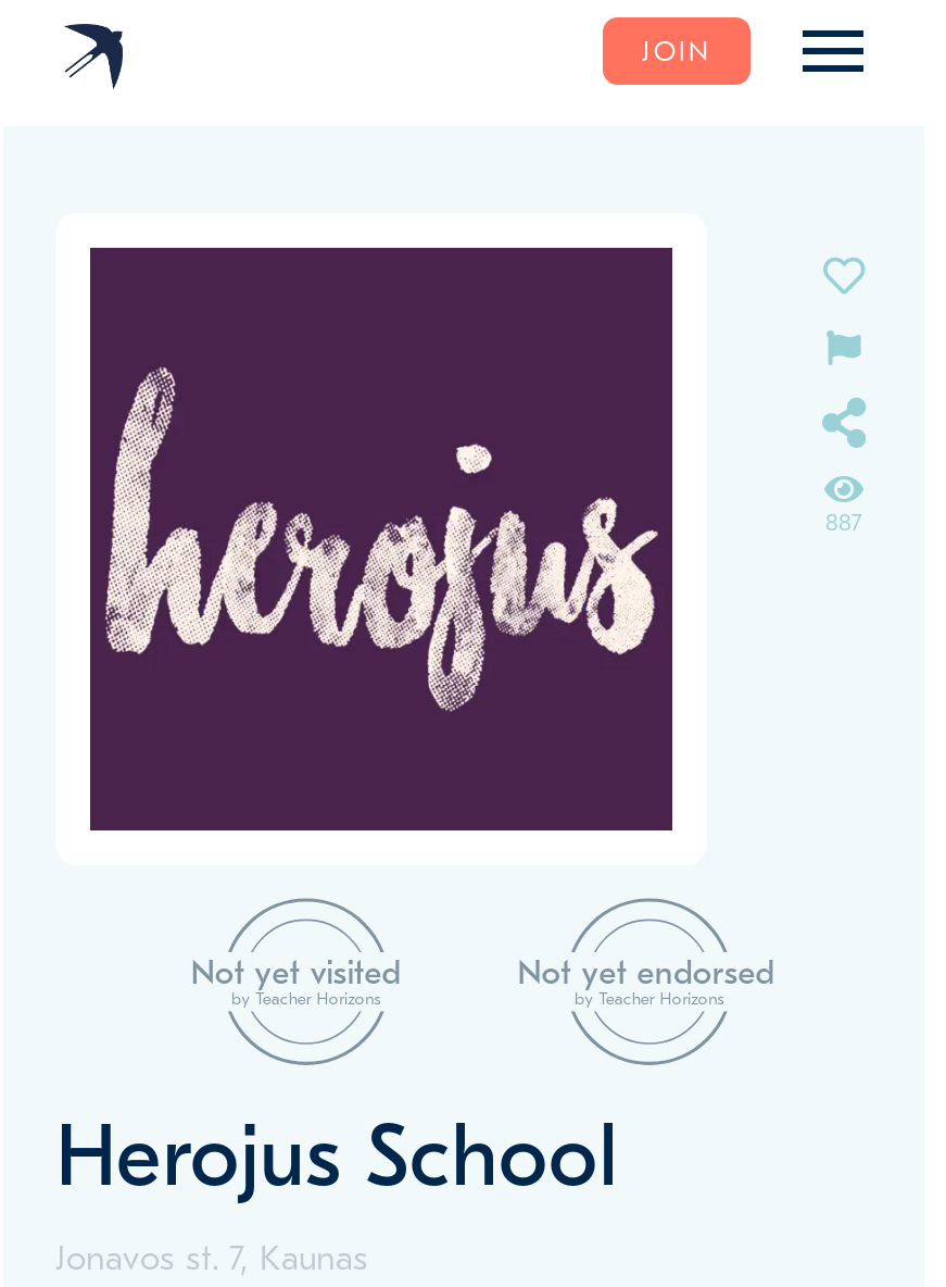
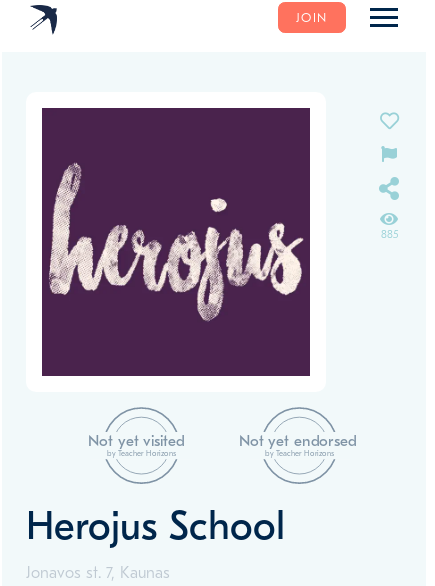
- 887
+ 885
